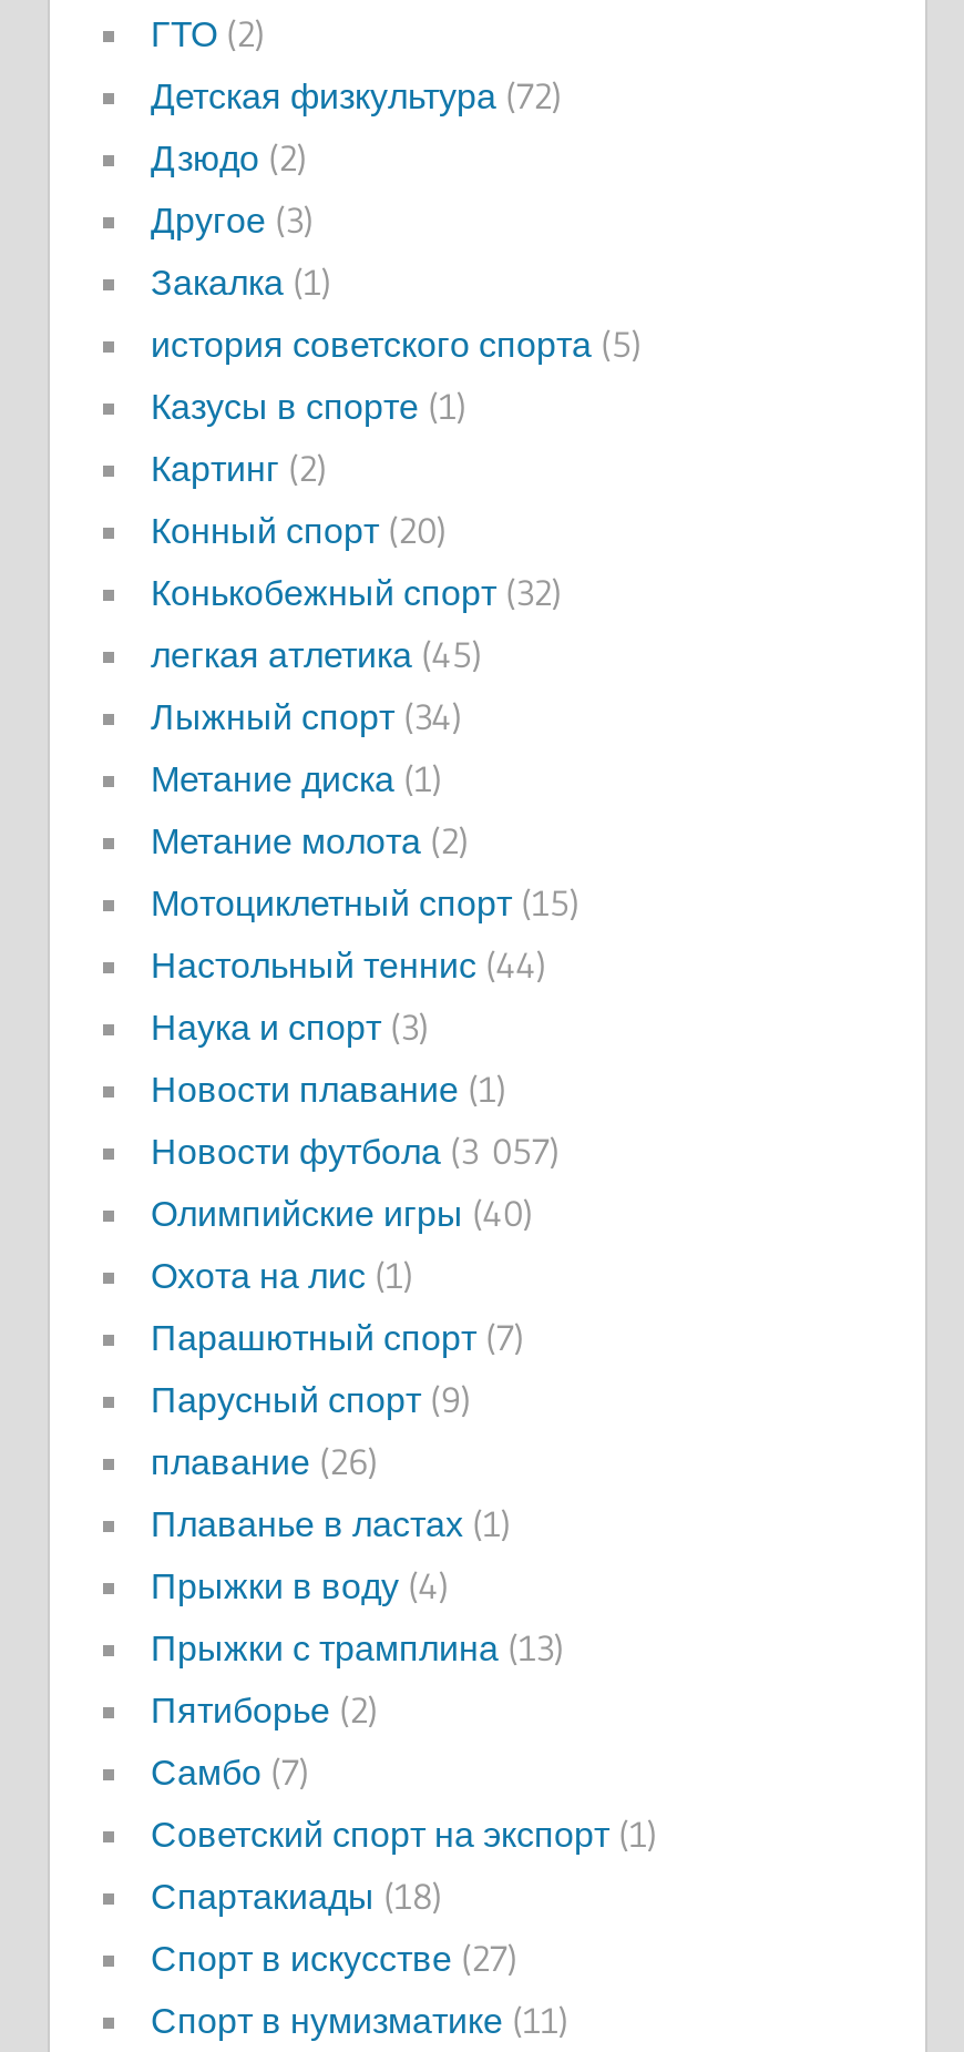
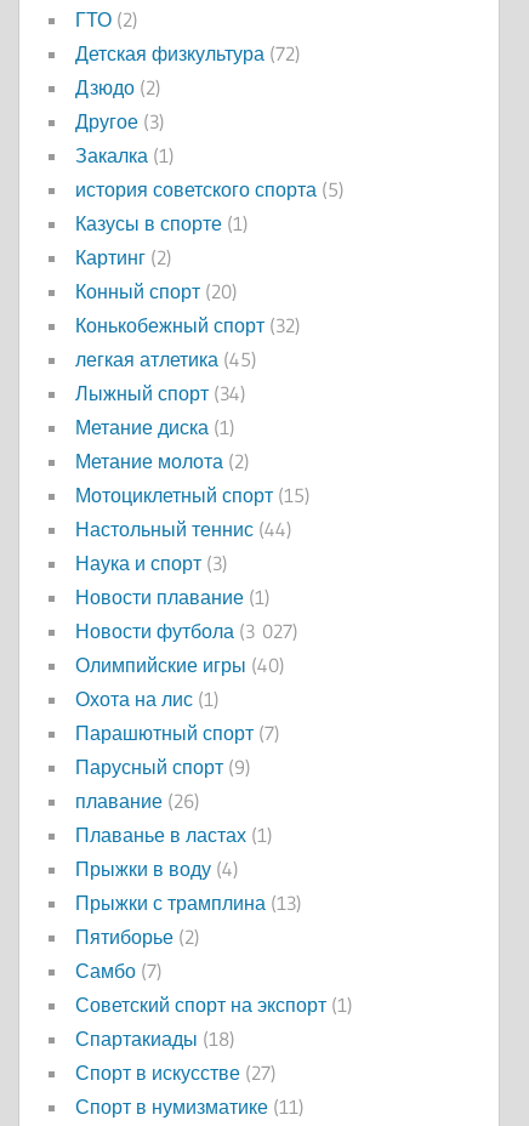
- Новости футбола (3 057)
+ Новости футбола (3 027)
